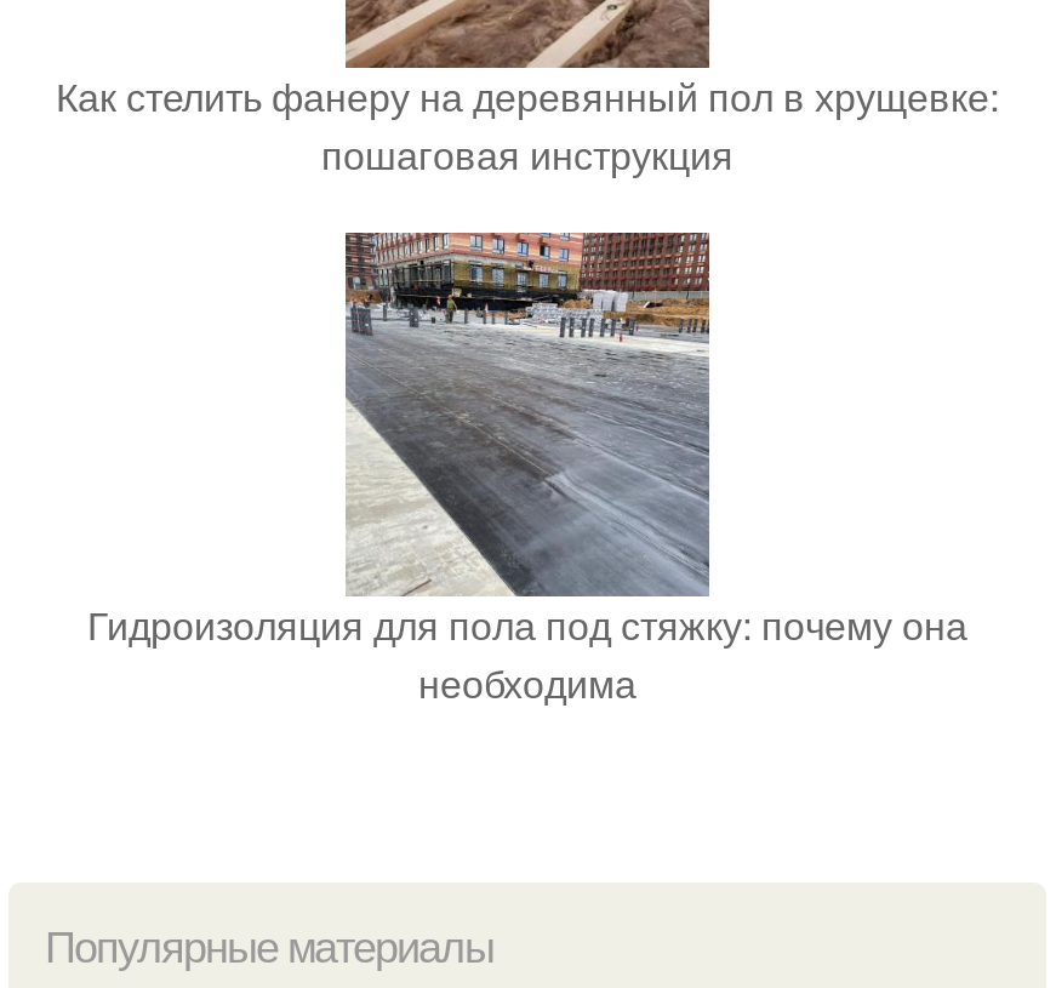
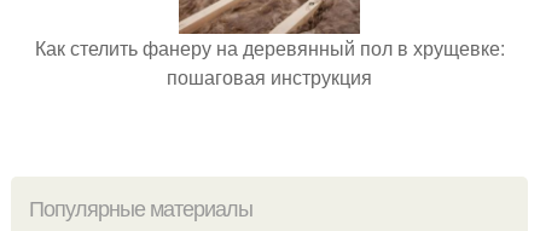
- [image]
- Гидроизоляция для пола под стяжку: почему она
- необходима
